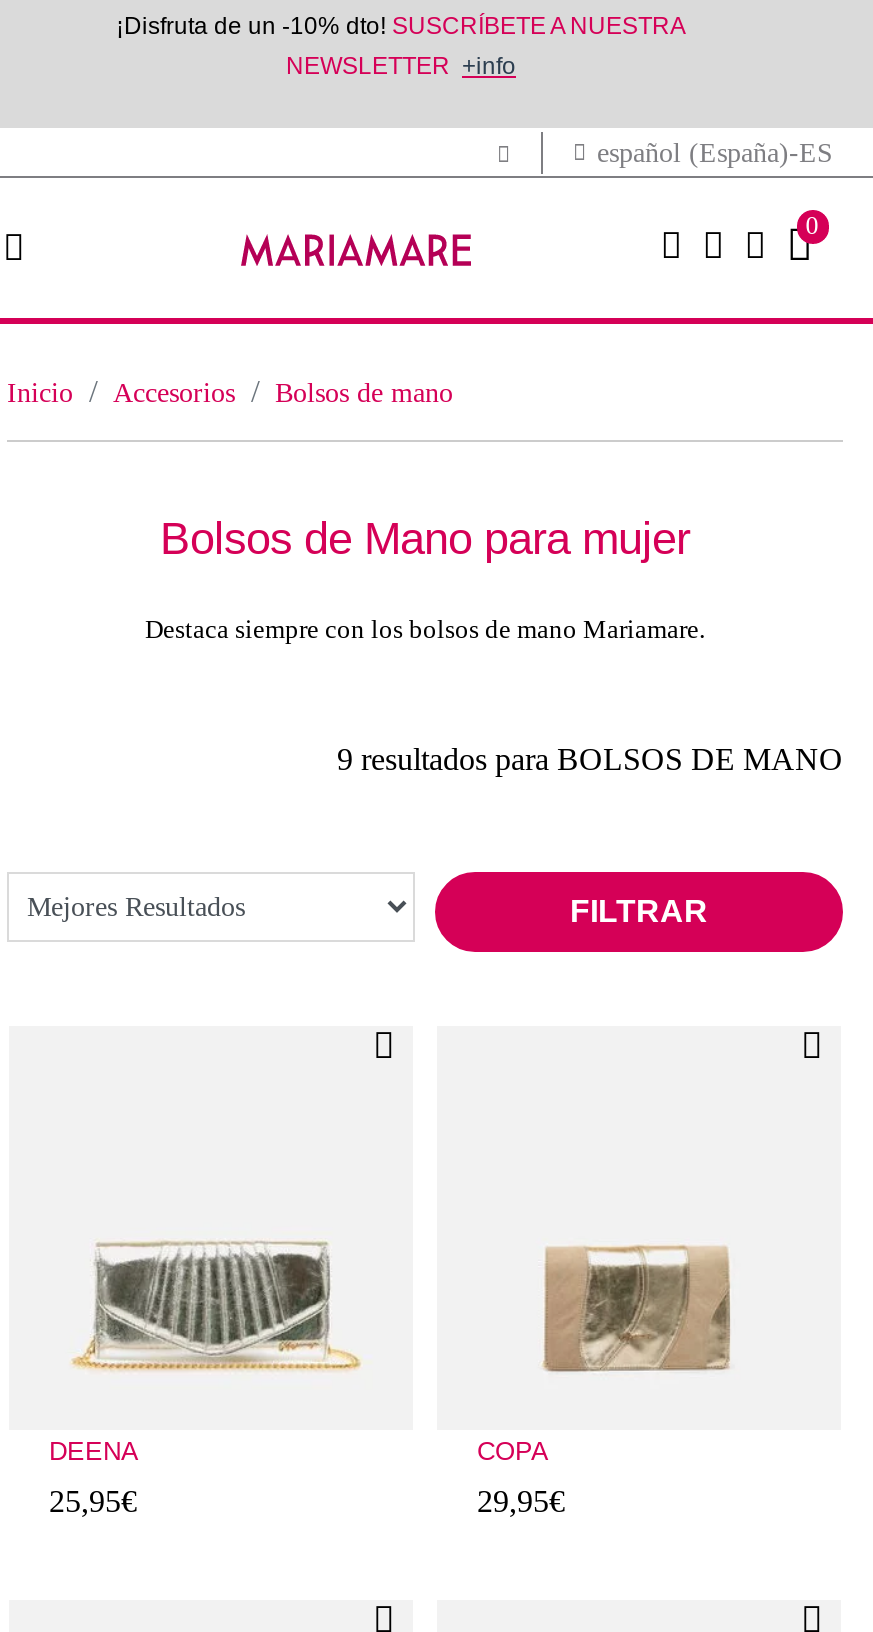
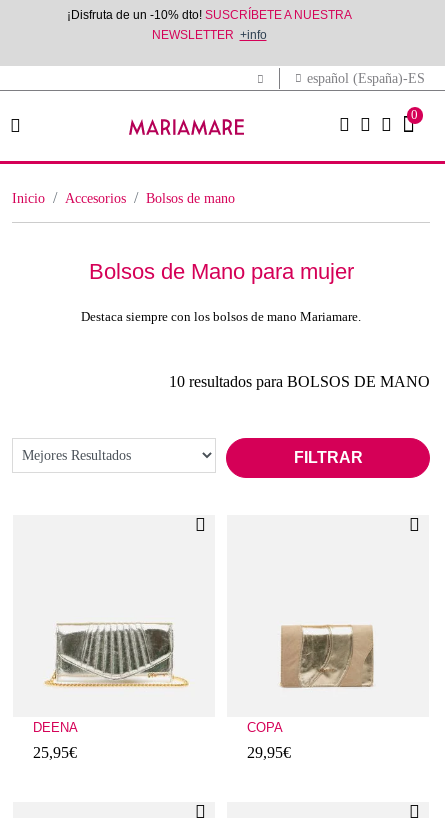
- 9 resultados para BOLSOS DE MANO
+ 10 resultados para BOLSOS DE MANO
